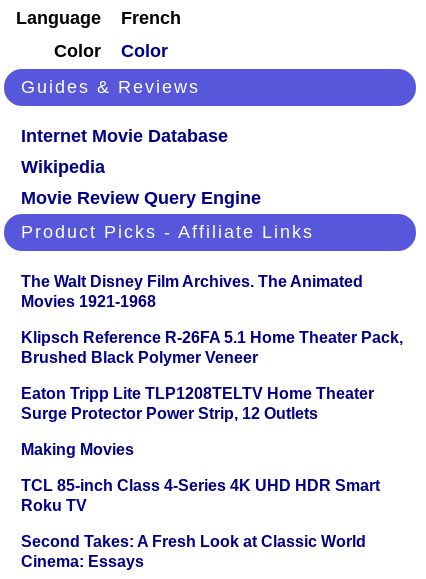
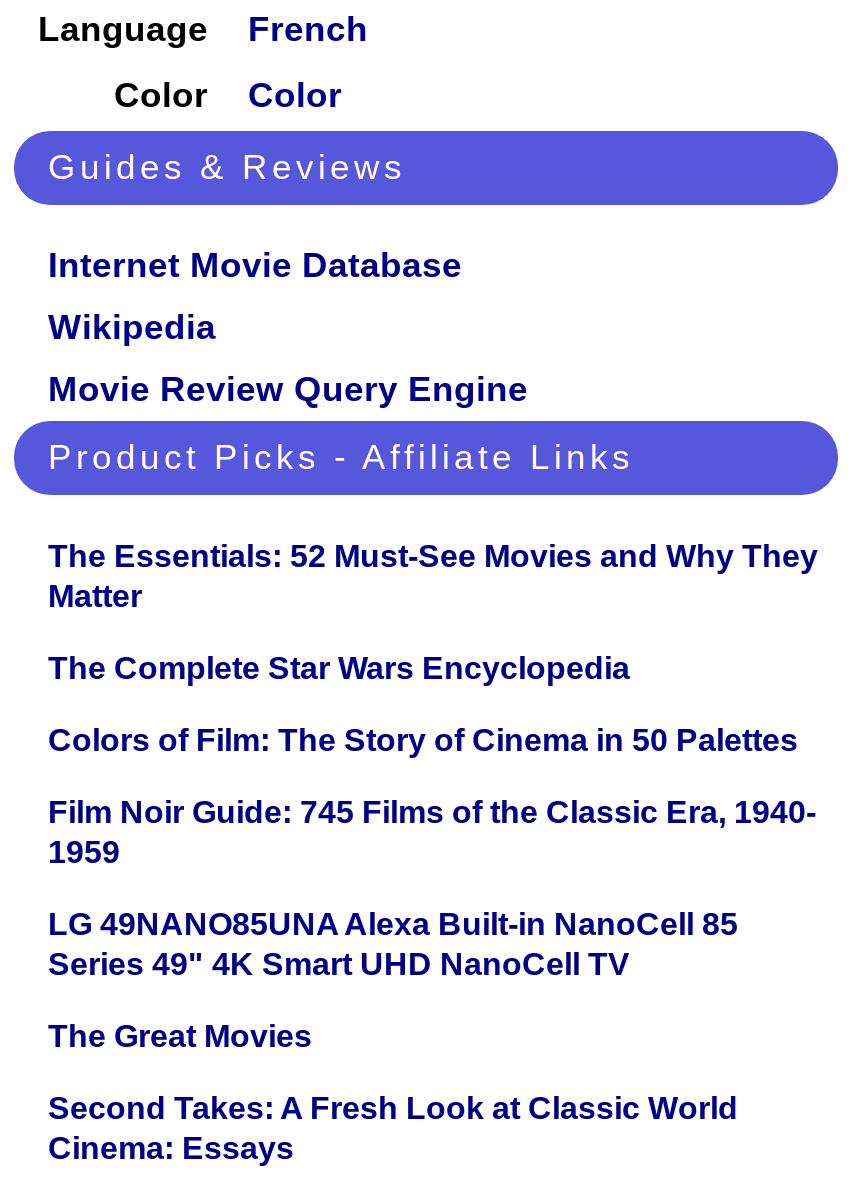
- The Walt Disney Film Archives. The Animated
- Movies 1921-1968
- Klipsch Reference R-26FA 5.1 Home Theater Pack,
- Brushed Black Polymer Veneer
- Eaton Tripp Lite TLP1208TELTV Home Theater
- Surge Protector Power Strip, 12 Outlets
- Making Movies
- TCL 85-inch Class 4-Series 4K UHD HDR Smart
- Roku TV
+ The Essentials: 52 Must-See Movies and Why They
+ Matter
+ The Complete Star Wars Encyclopedia
+ Colors of Film: The Story of Cinema in 50 Palettes
+ Film Noir Guide: 745 Films of the Classic Era, 1940-
+ 1959
+ LG 49NANO85UNA Alexa Built-in NanoCell 85
+ Series 49" 4K Smart UHD NanoCell TV
+ The Great Movies
